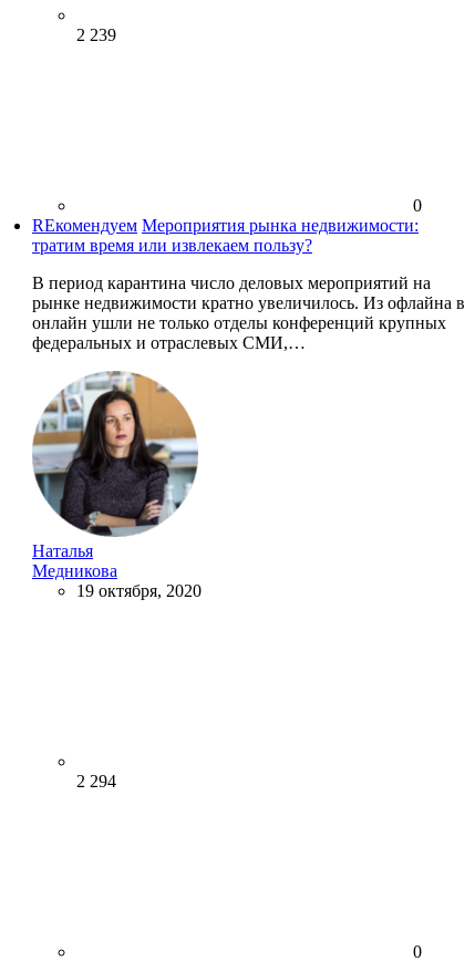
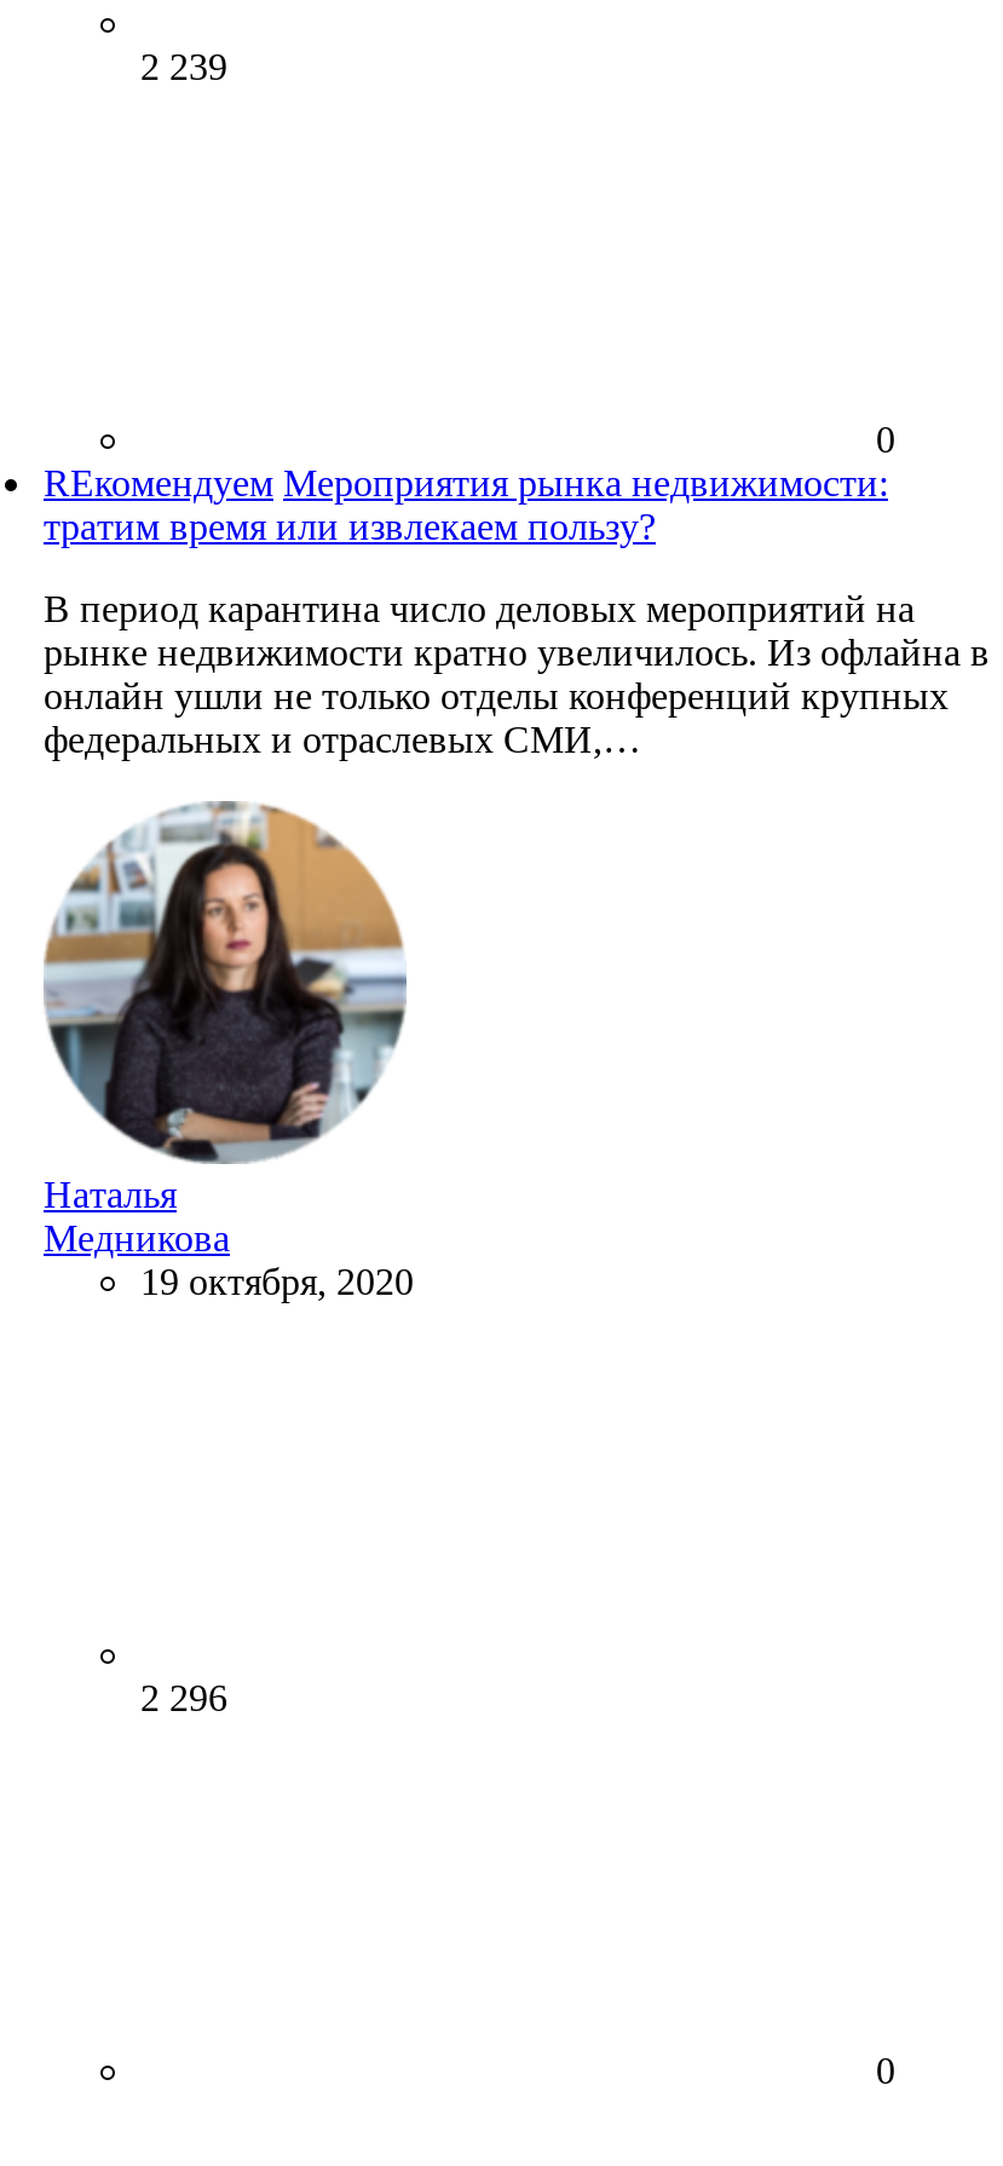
- 2 294
+ 2 296
